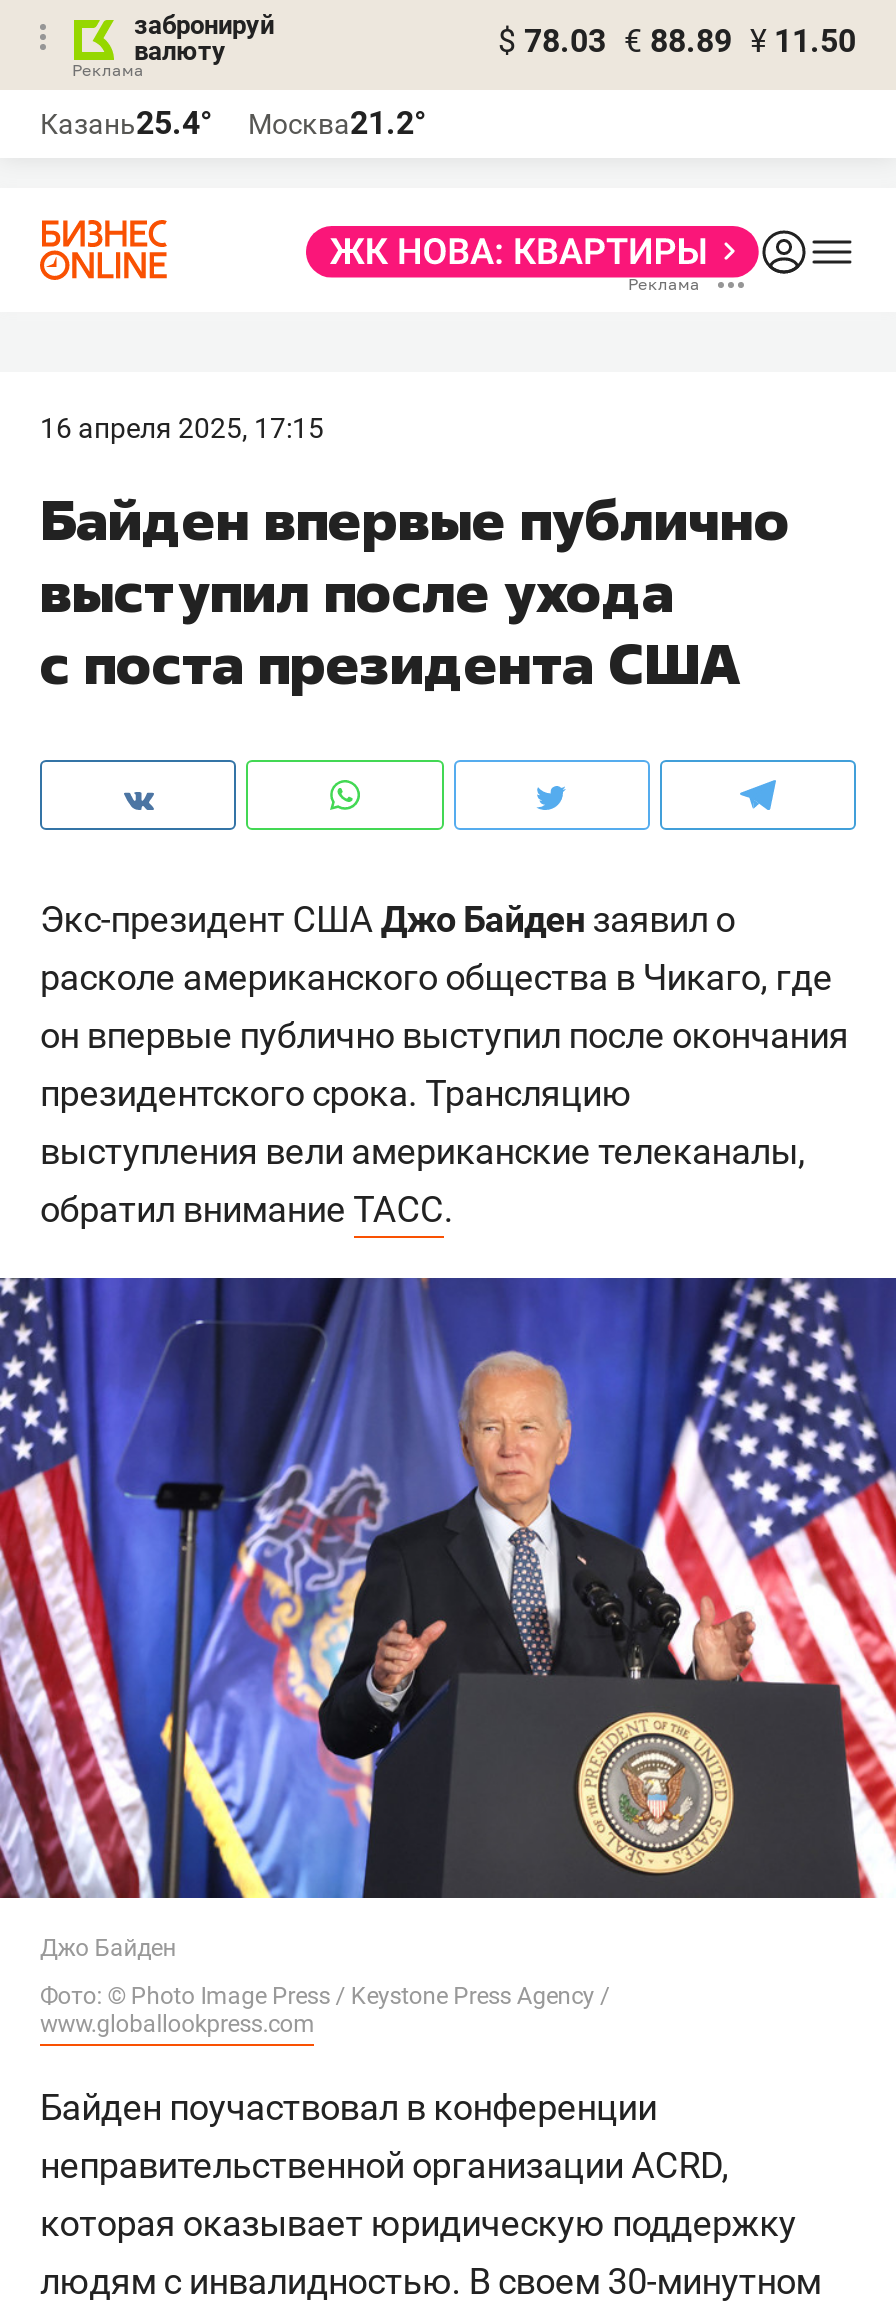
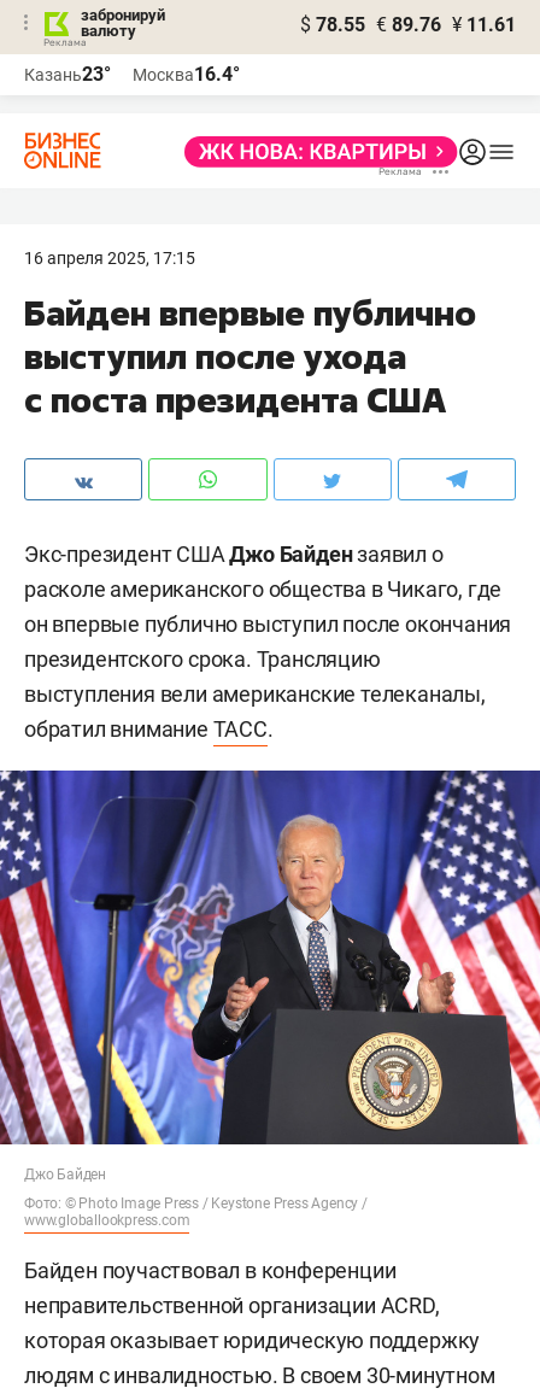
- $ 78.03 € 88.89 ¥ 11.50
+ $ 78.55 € 89.76 ¥ 11.61

- Казань25.4°
+ Казань23°

- Москва21.2°
+ Москва16.4°
